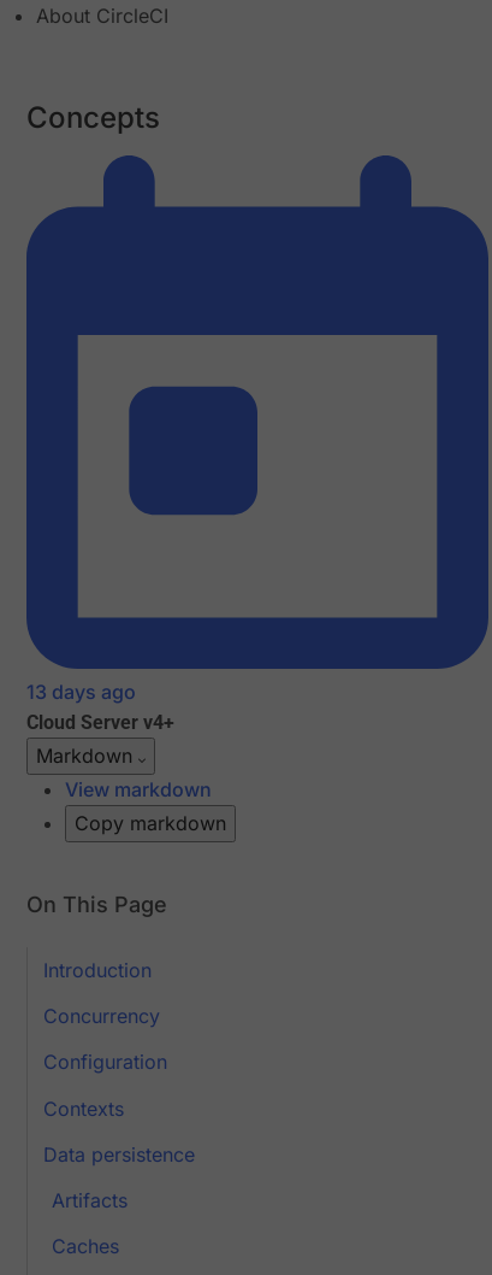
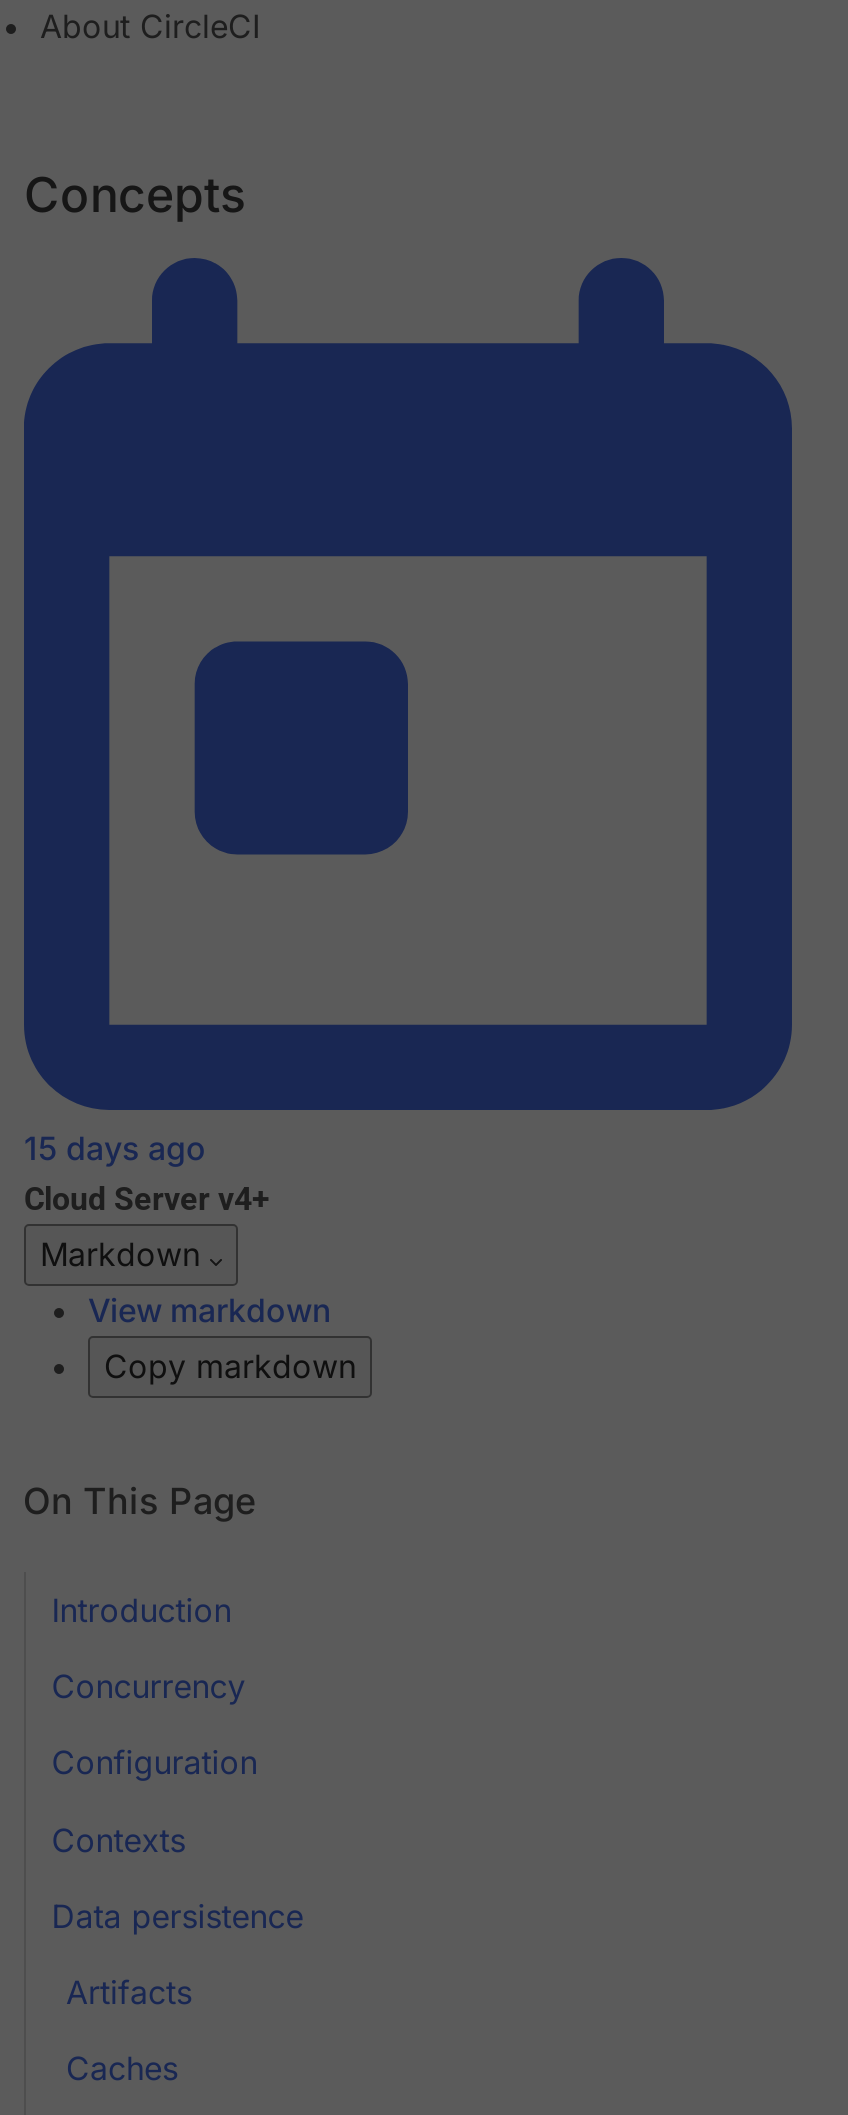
- 13 days ago
+ 15 days ago
